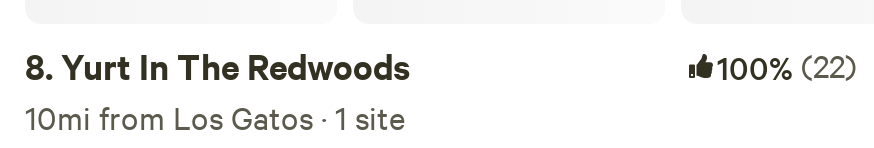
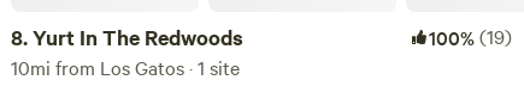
- 100% (22)
+ 100% (19)
